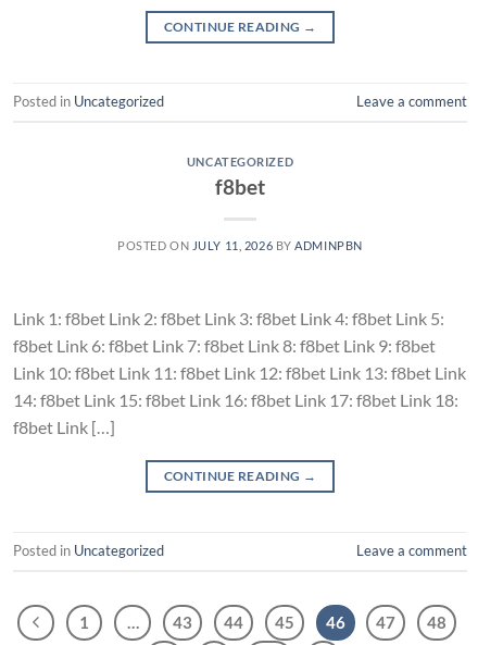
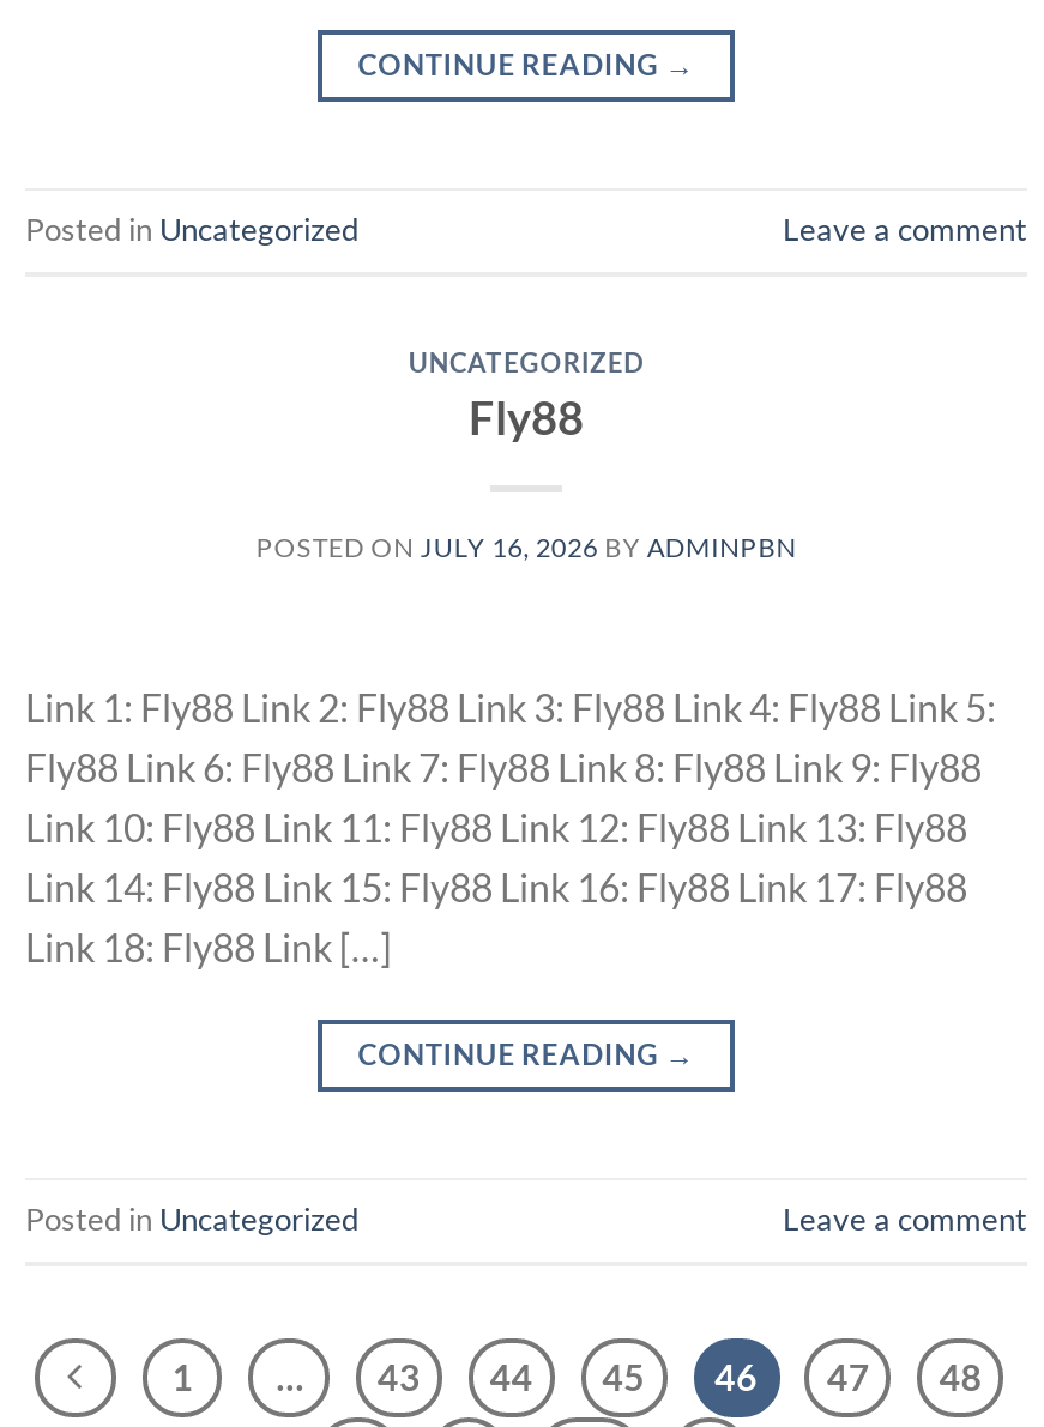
- f8bet
+ Fly88

- POSTED ON JULY 11, 2026 BY ADMINPBN
+ POSTED ON JULY 16, 2026 BY ADMINPBN

- Link 1: f8bet Link 2: f8bet Link 3: f8bet Link 4: f8bet Link 5:
- f8bet Link 6: f8bet Link 7: f8bet Link 8: f8bet Link 9: f8bet
- Link 10: f8bet Link 11: f8bet Link 12: f8bet Link 13: f8bet Link
- 14: f8bet Link 15: f8bet Link 16: f8bet Link 17: f8bet Link 18:
- f8bet Link […]
+ Link 1: Fly88 Link 2: Fly88 Link 3: Fly88 Link 4: Fly88 Link 5:
+ Fly88 Link 6: Fly88 Link 7: Fly88 Link 8: Fly88 Link 9: Fly88
+ Link 10: Fly88 Link 11: Fly88 Link 12: Fly88 Link 13: Fly88
+ Link 14: Fly88 Link 15: Fly88 Link 16: Fly88 Link 17: Fly88
+ Link 18: Fly88 Link […]
